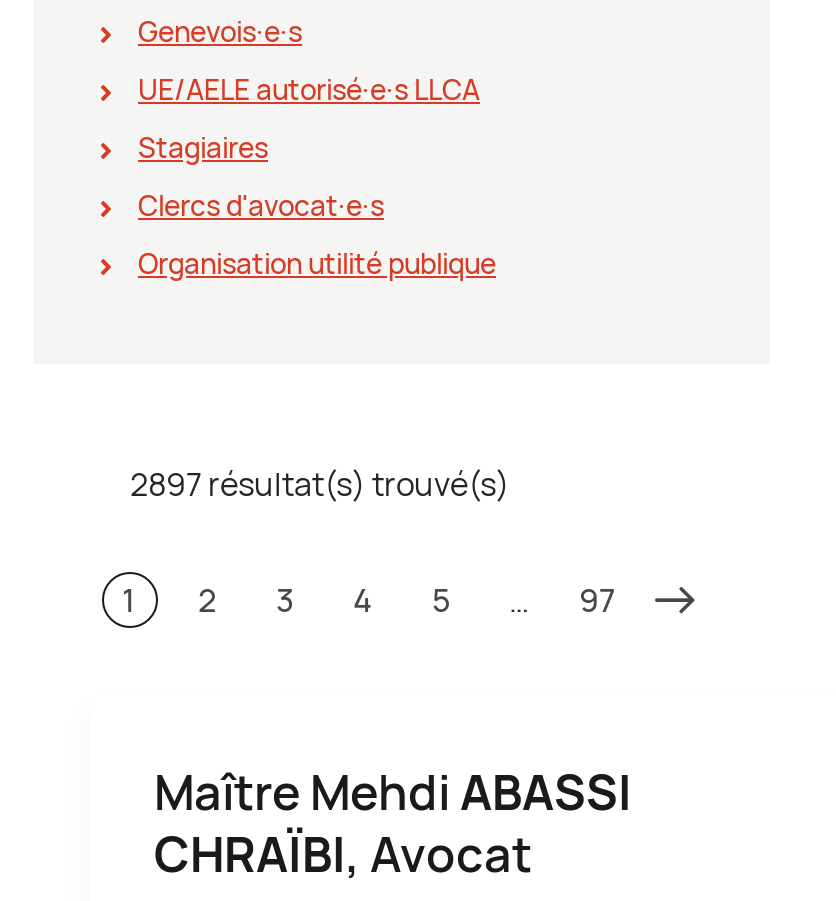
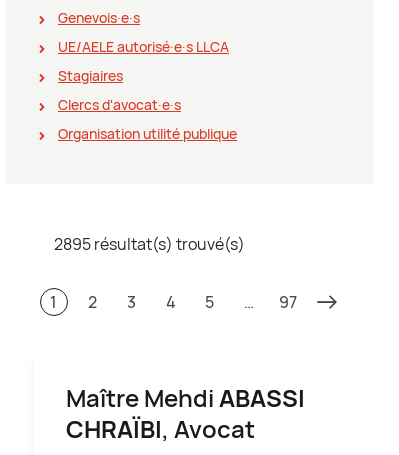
- 2897 résultat(s) trouvé(s)
+ 2895 résultat(s) trouvé(s)
